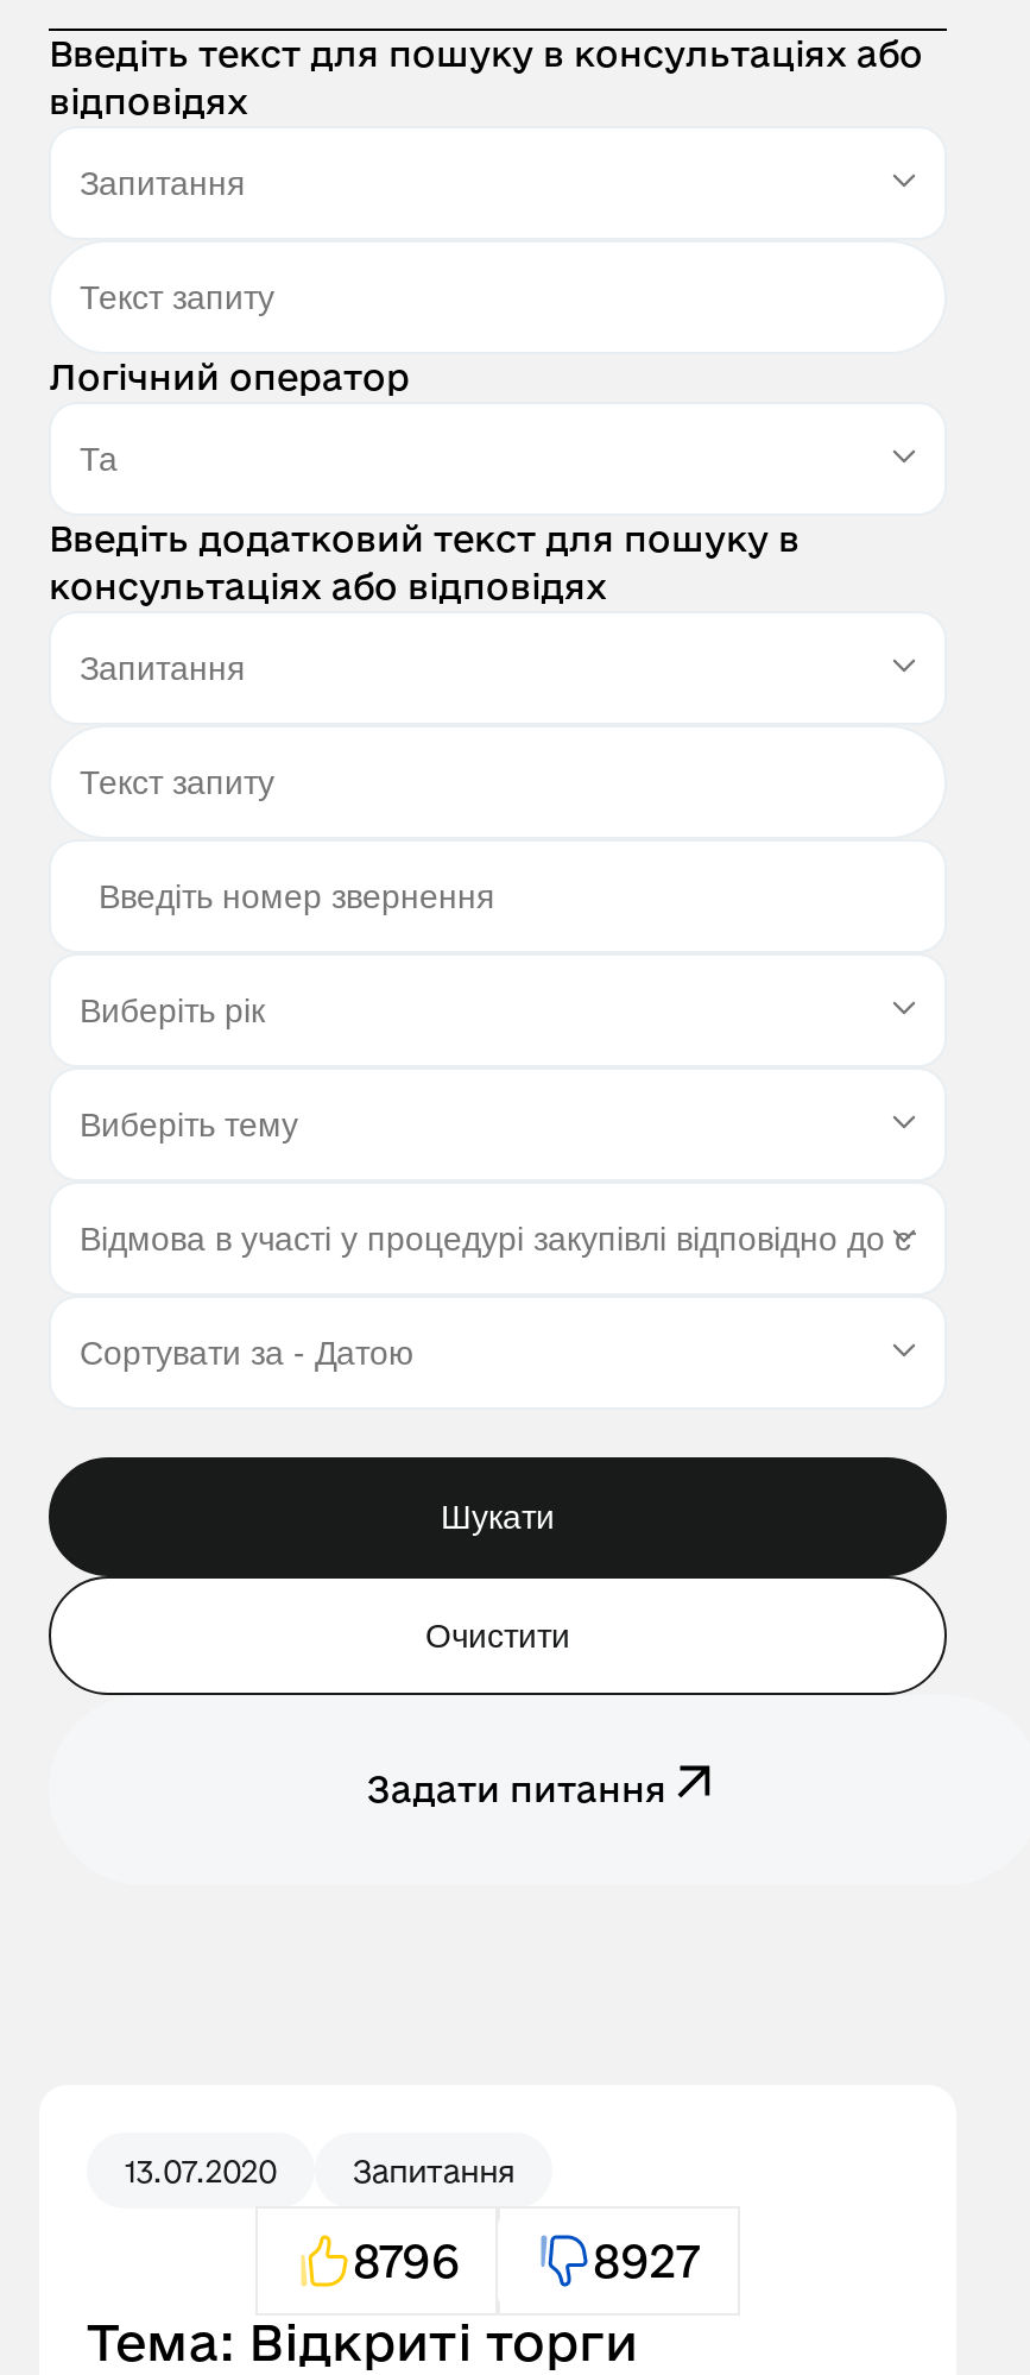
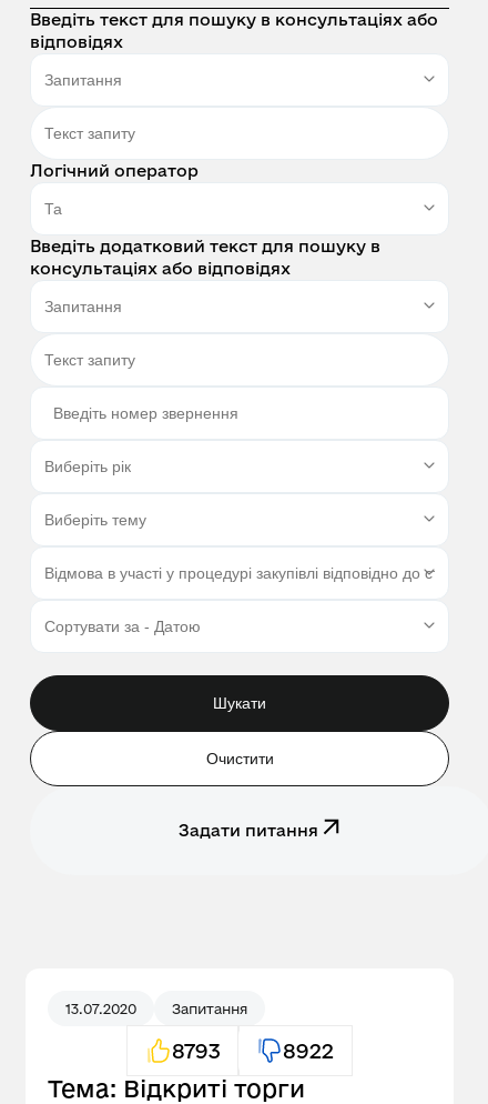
- 8796
+ 8793

- 8927
+ 8922
